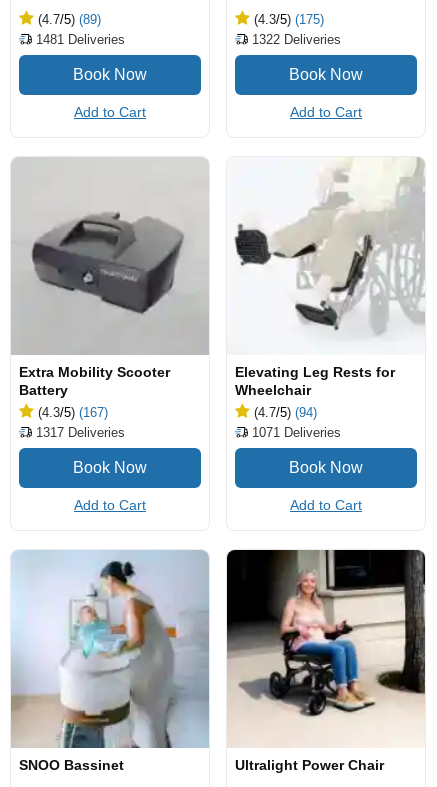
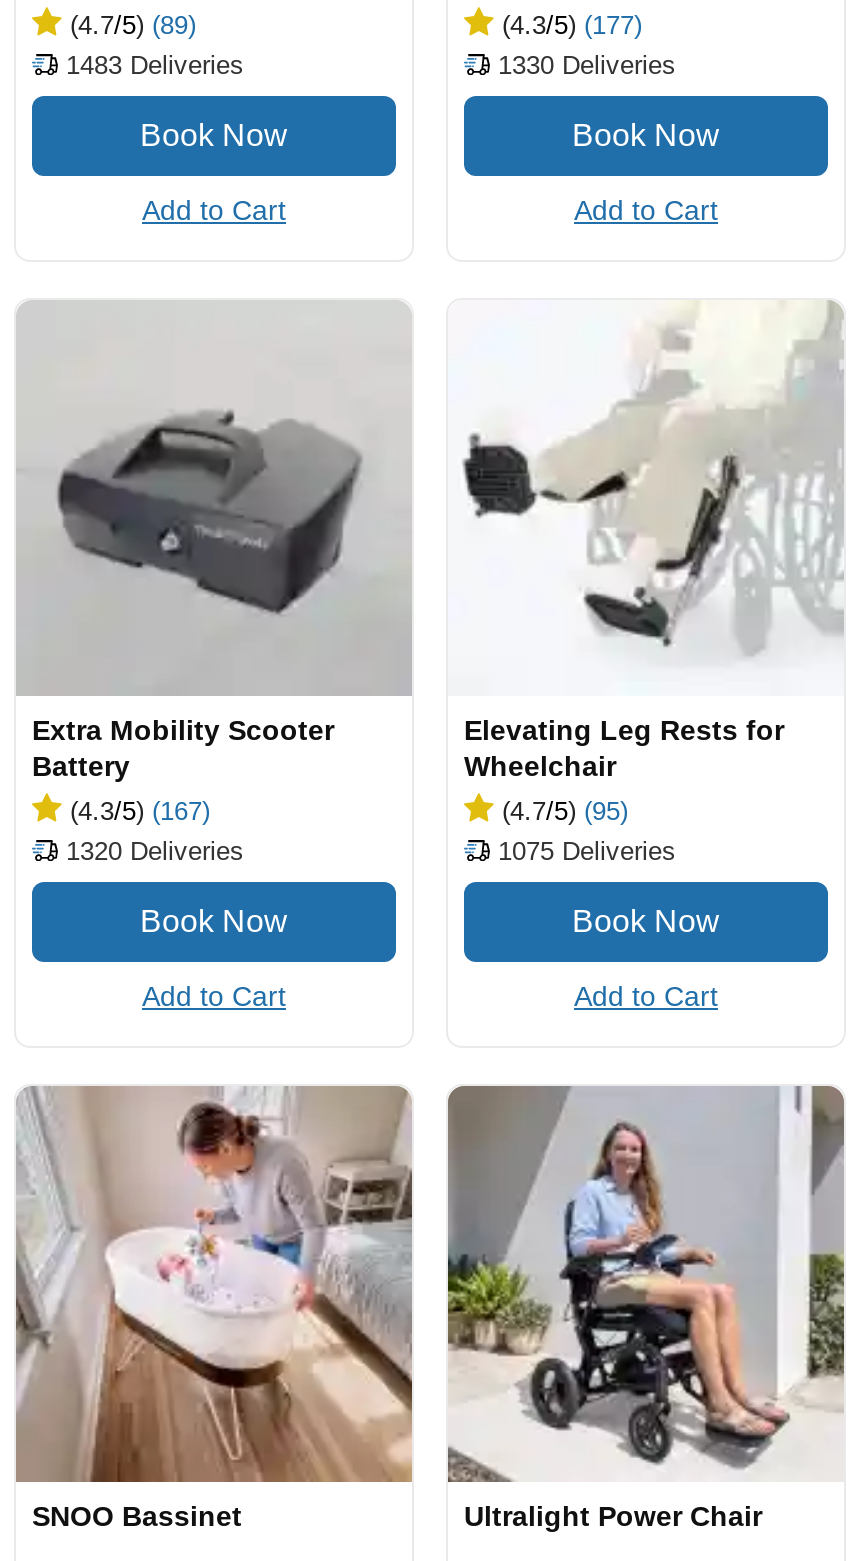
- (4.3/5) (175)
+ (4.3/5) (177)

- 1481 Deliveries
+ 1483 Deliveries

- 1322 Deliveries
+ 1330 Deliveries

- (4.7/5) (94)
+ (4.7/5) (95)

- 1317 Deliveries
+ 1320 Deliveries

- 1071 Deliveries
+ 1075 Deliveries

- [image]
+ [image]

- [image]
+ [image]
